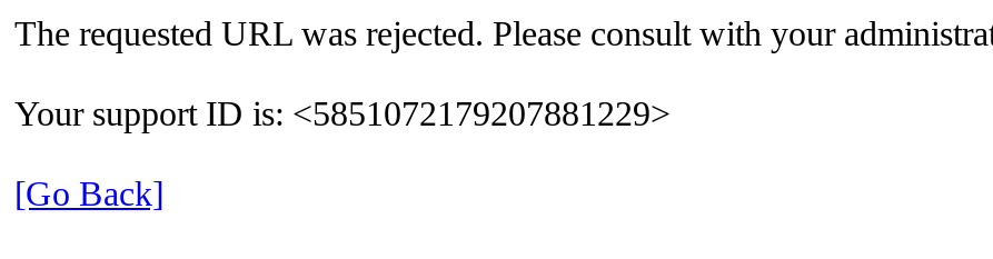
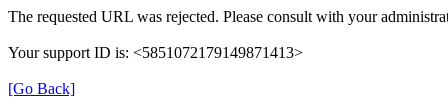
- Your support ID is: <5851072179207881229>
+ Your support ID is: <5851072179149871413>
